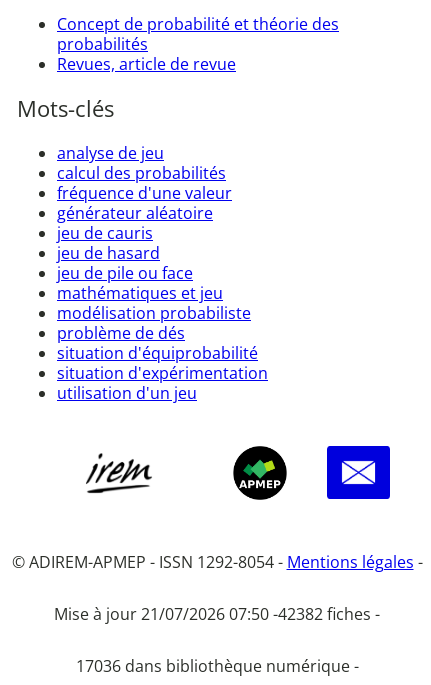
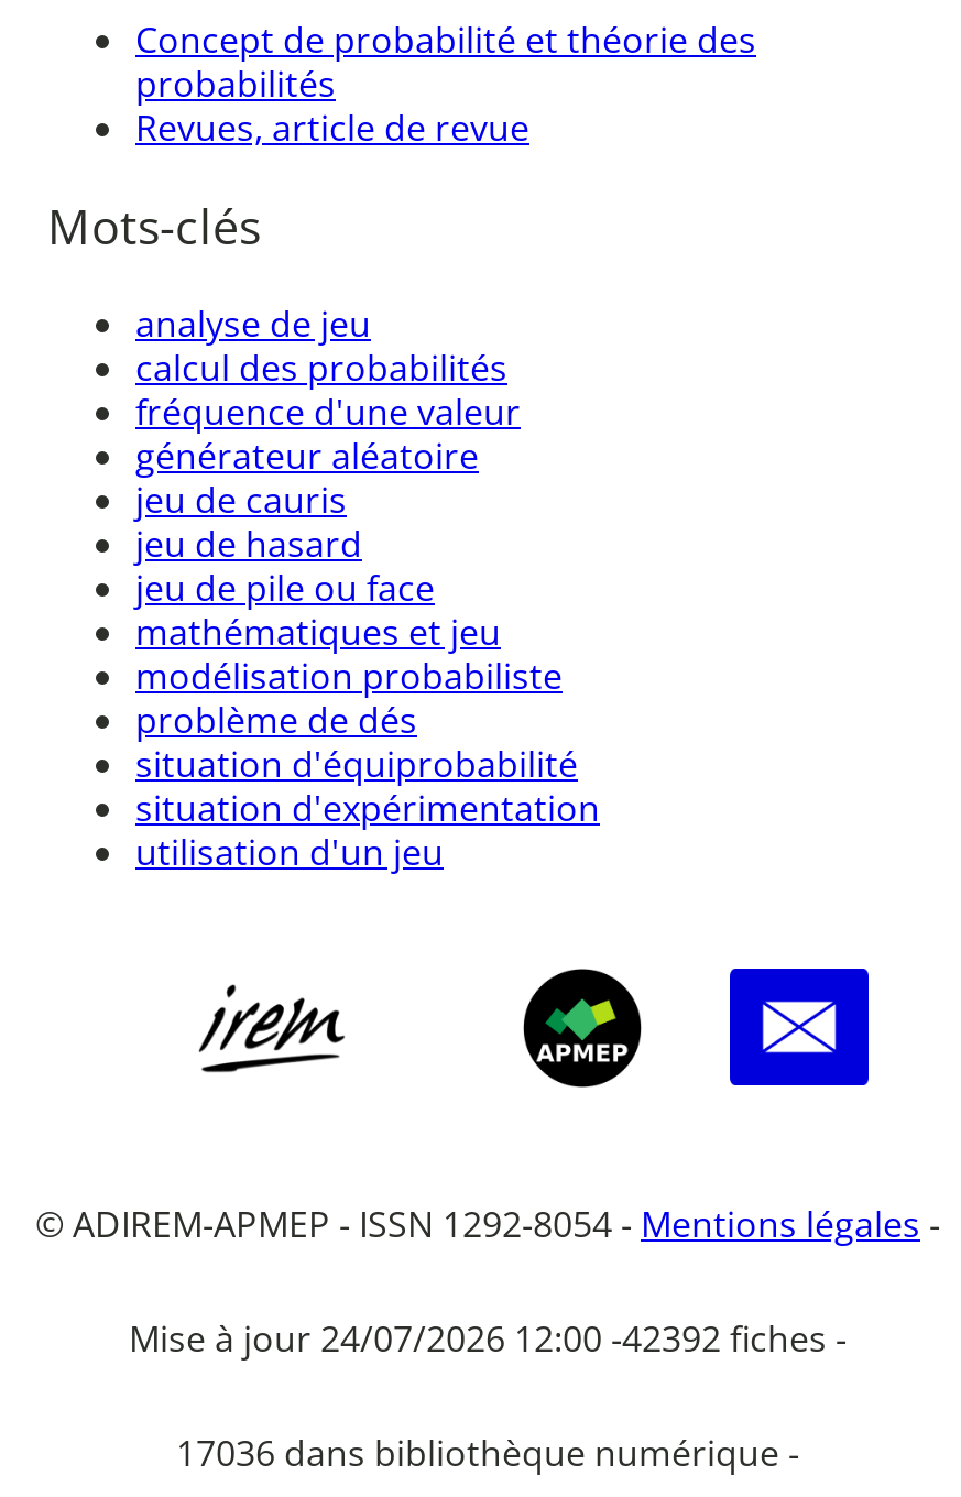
- Mise à jour 21/07/2026 07:50 - 42382 fiches -
+ Mise à jour 24/07/2026 12:00 - 42392 fiches -
